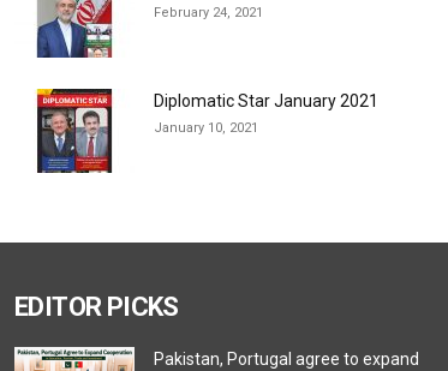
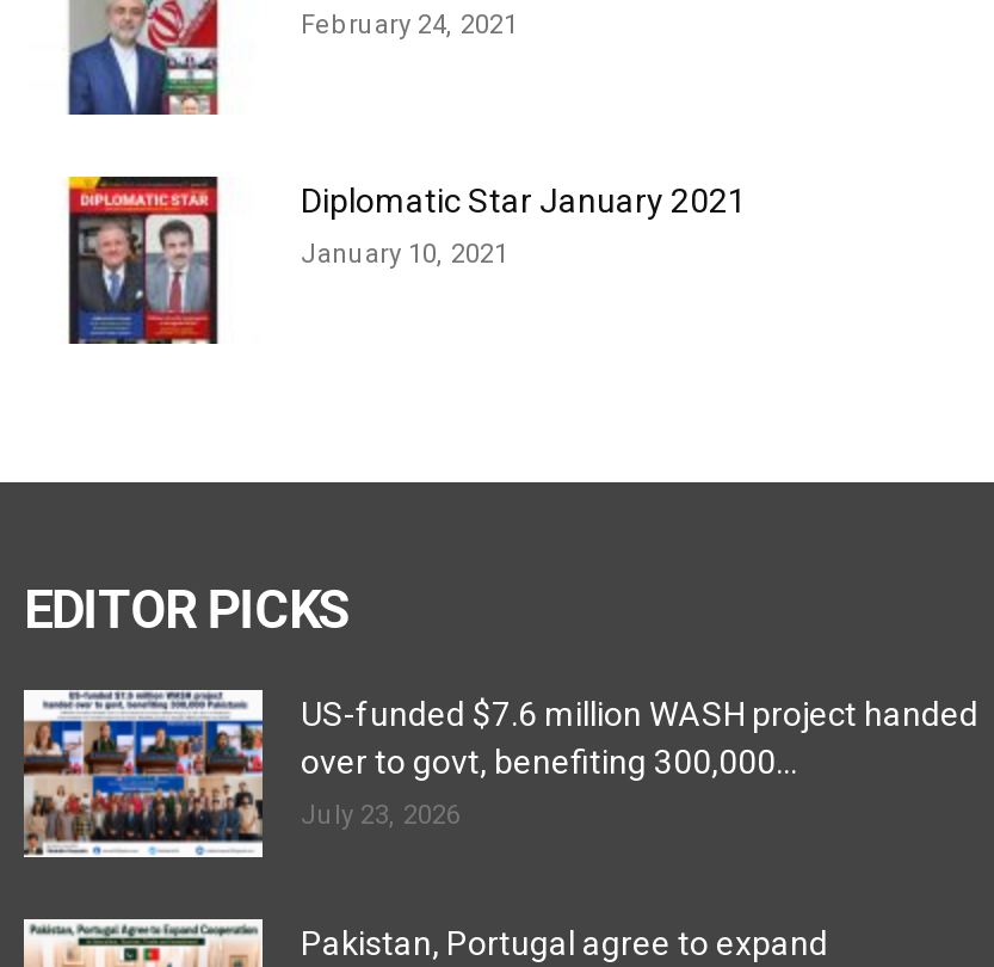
+ [image]
+ US-funded $7.6 million WASH project handed
+ over to govt, benefiting 300,000...
+ July 23, 2026
